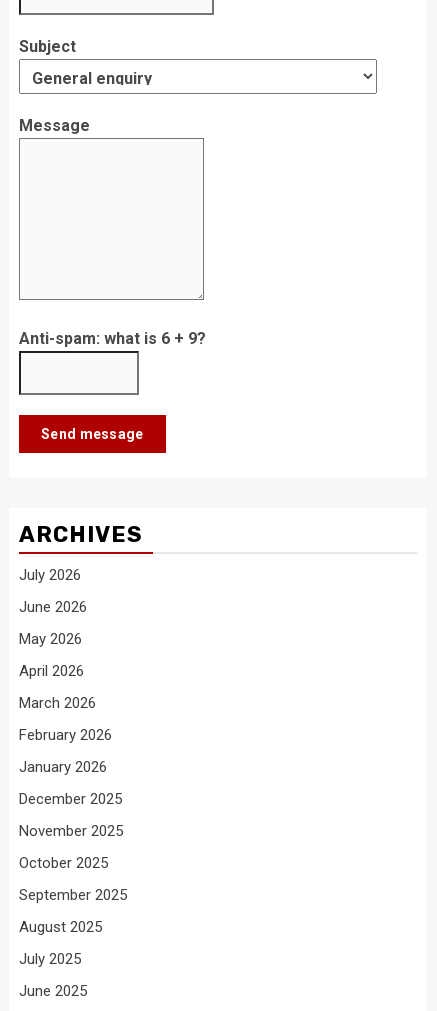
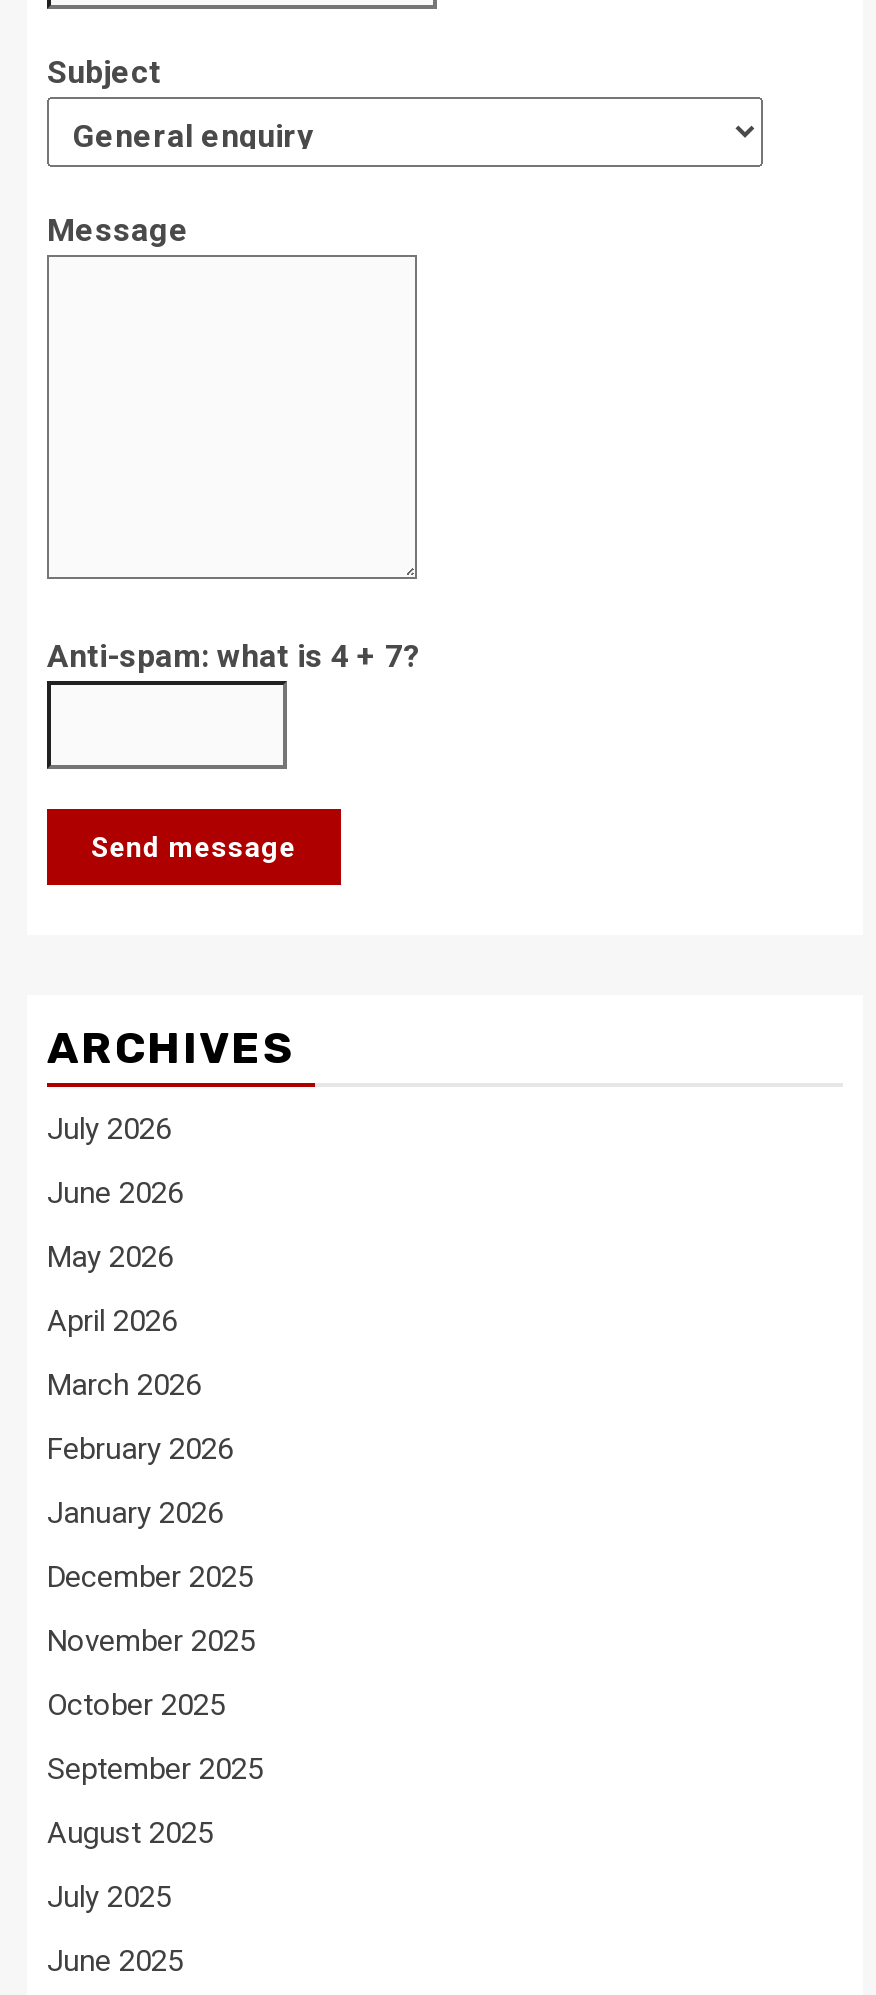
- Anti-spam: what is 6 + 9?
+ Anti-spam: what is 4 + 7?
